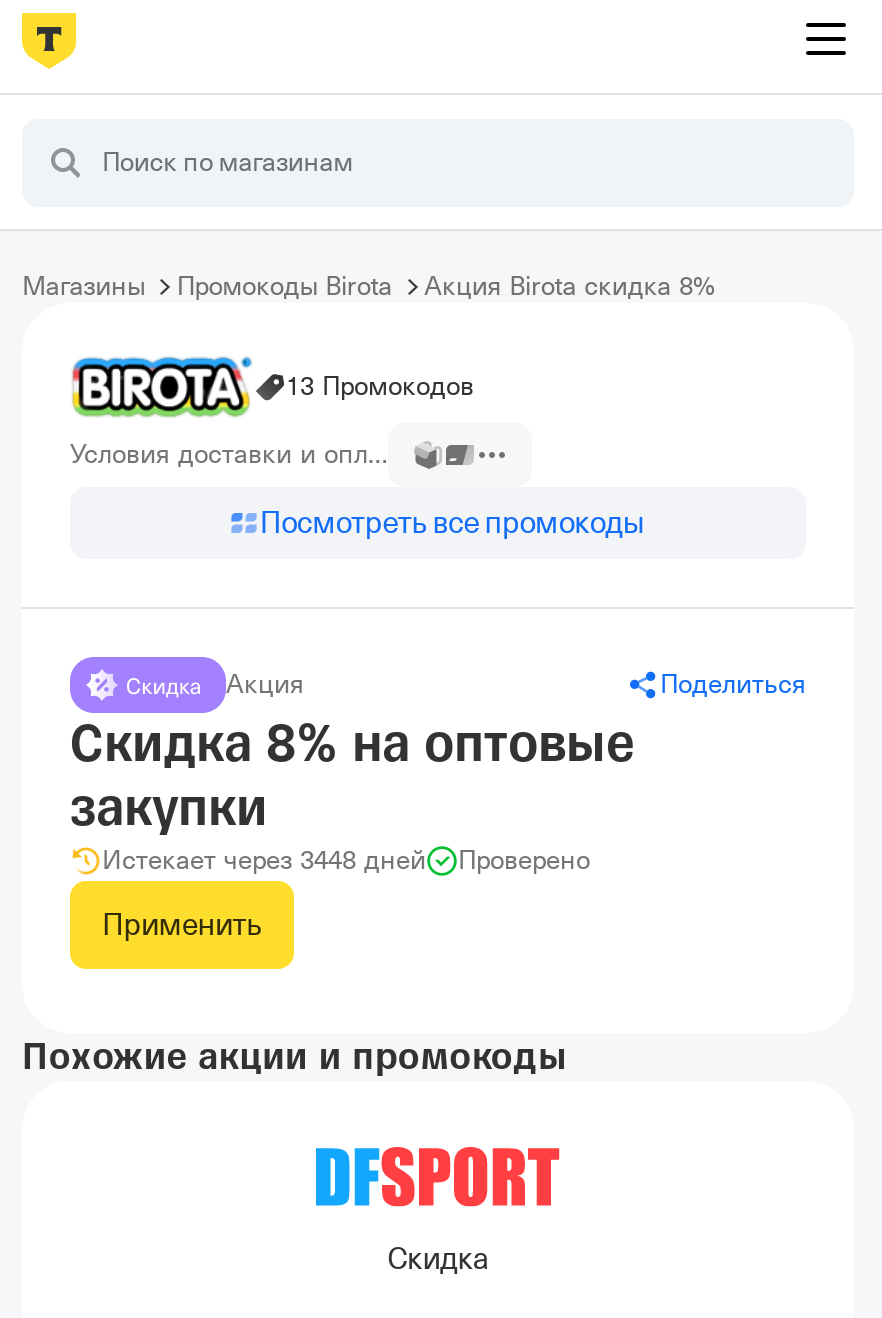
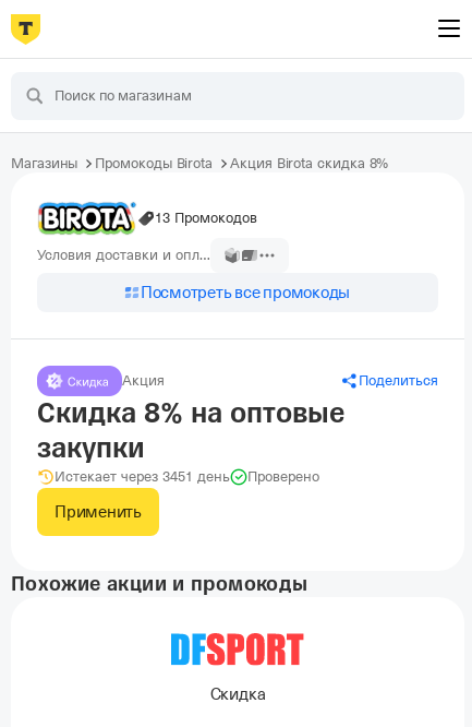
- Истекает через 3448 дней
+ Истекает через 3451 день
